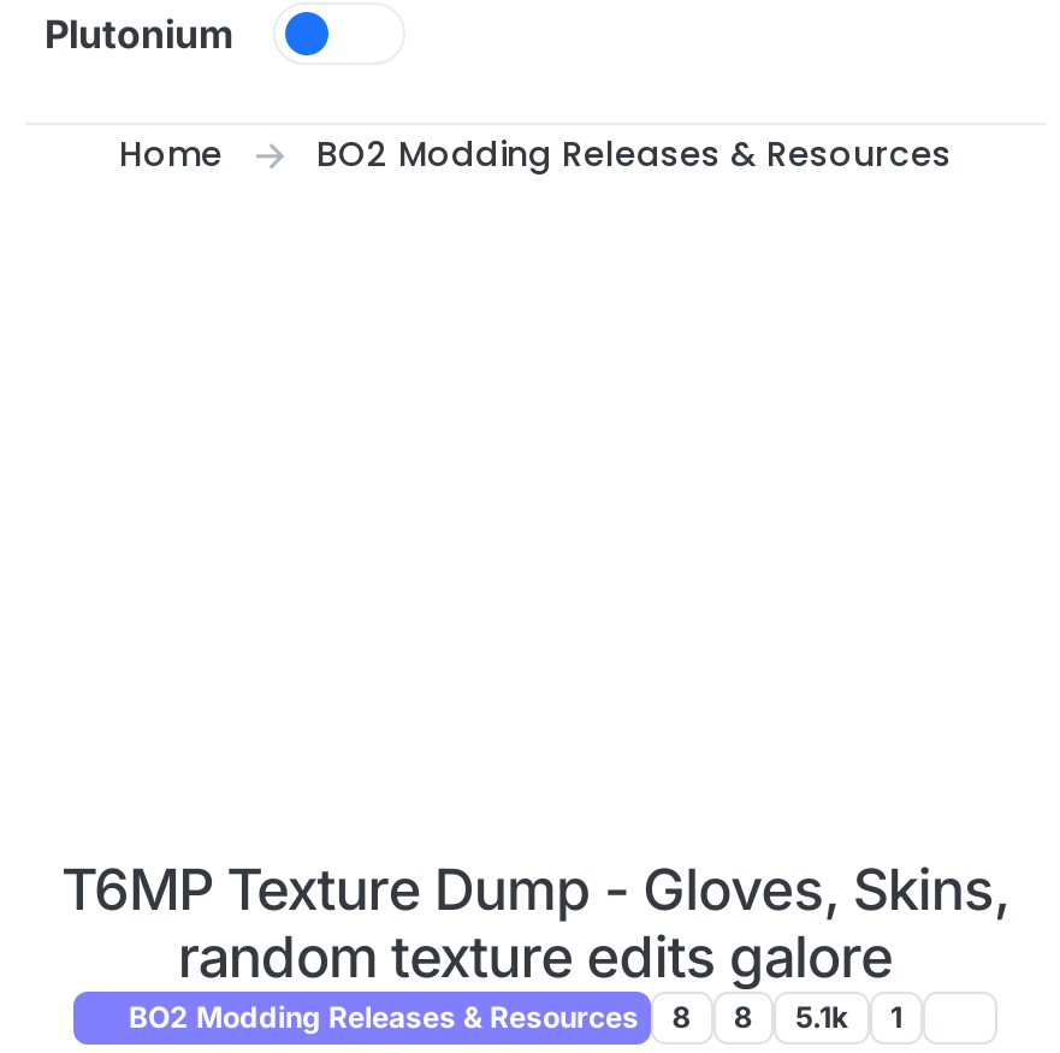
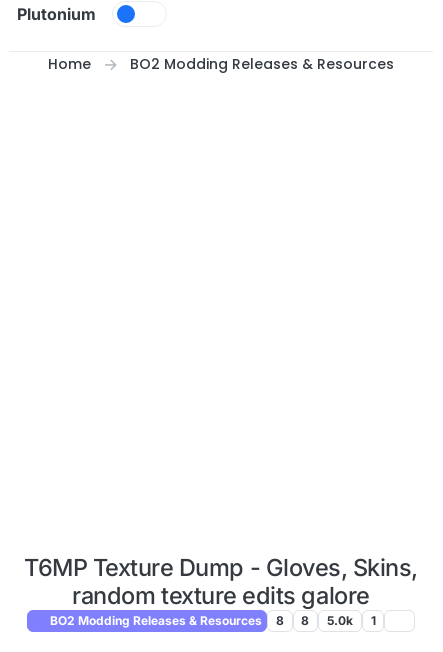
- BO2 Modding Releases & Resources 8 8 5.1k 1
+ BO2 Modding Releases & Resources 8 8 5.0k 1
